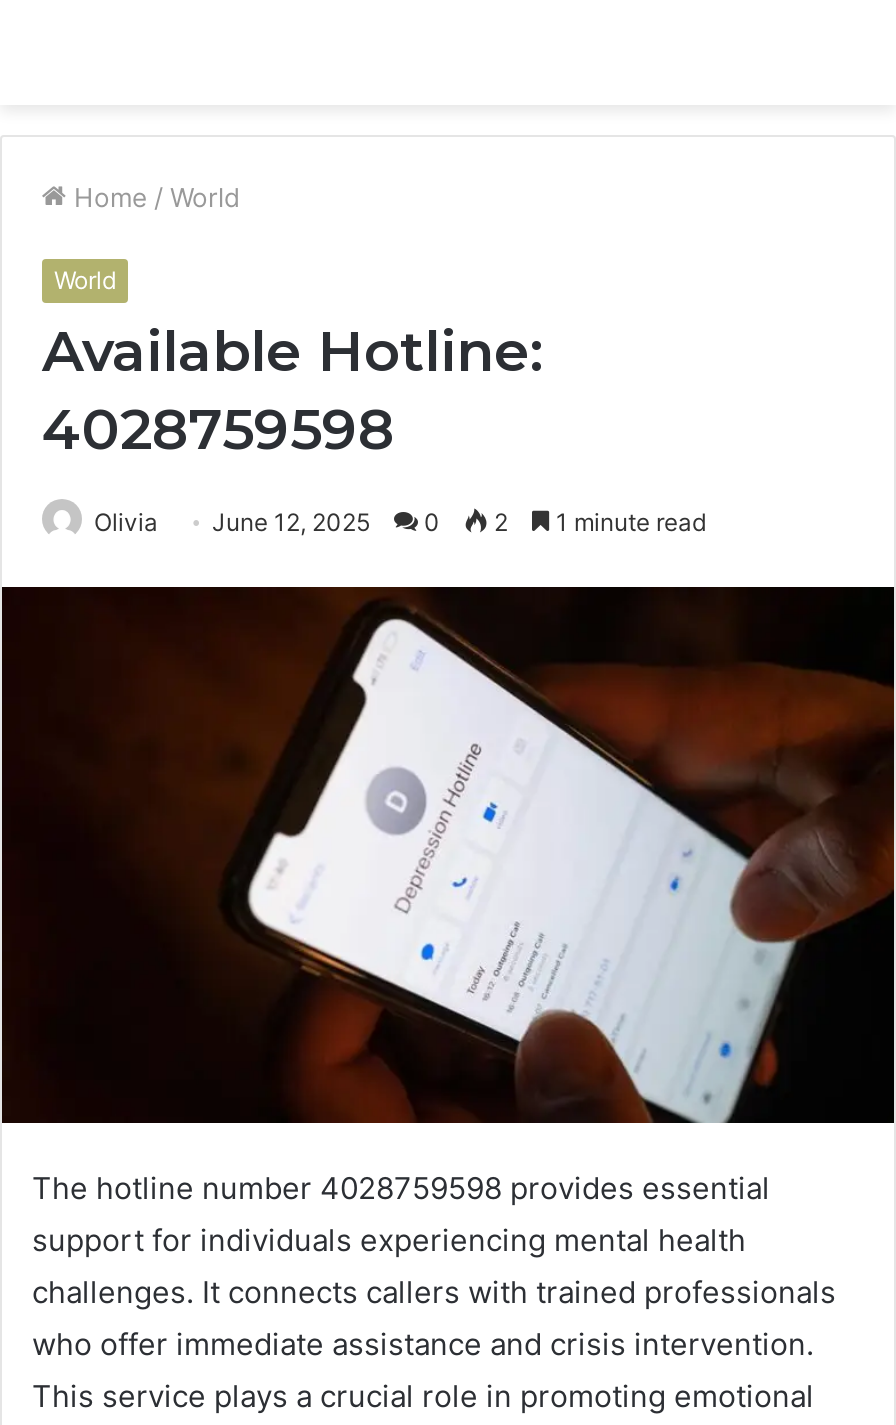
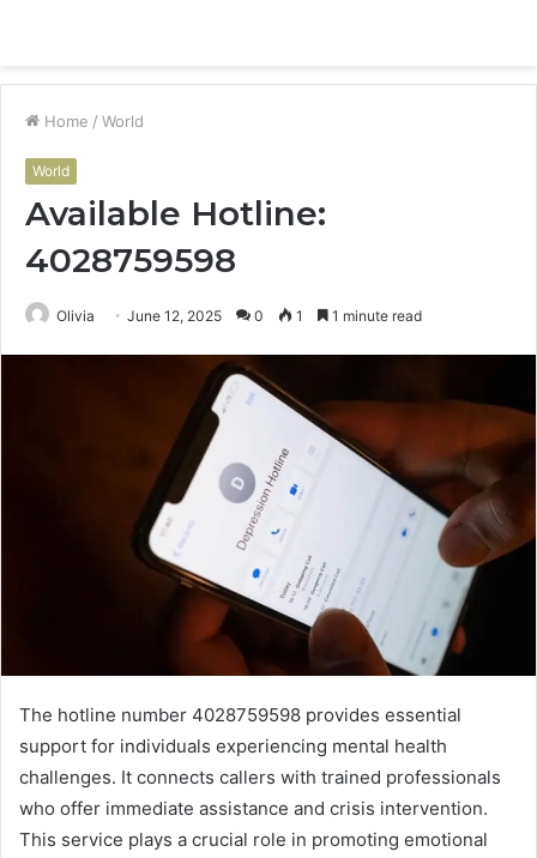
- Olivia June 12, 2025 0 2 1 minute read
+ Olivia June 12, 2025 0 1 1 minute read
